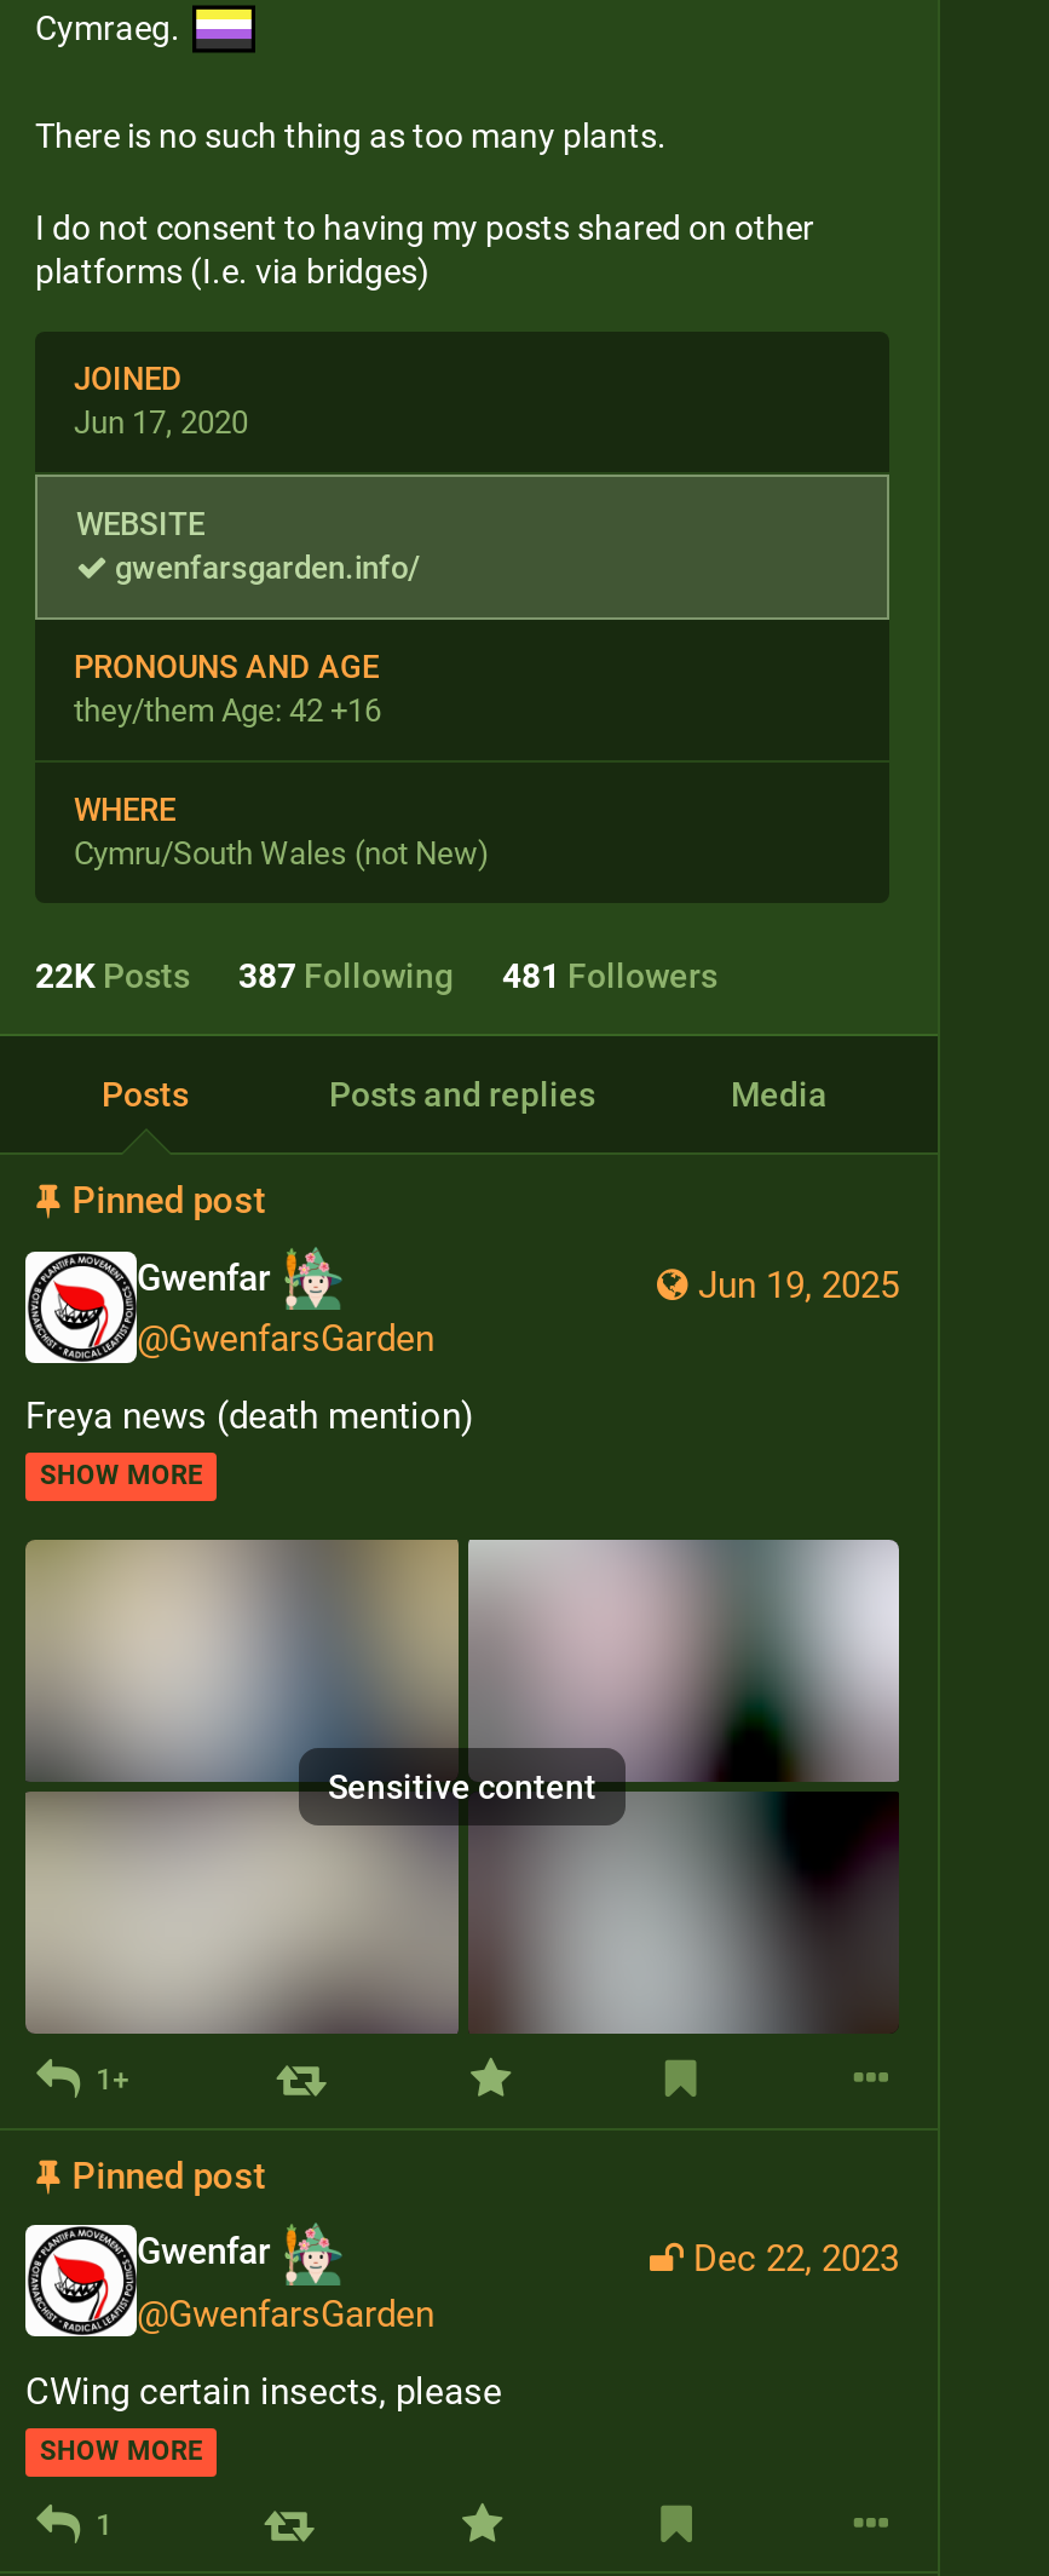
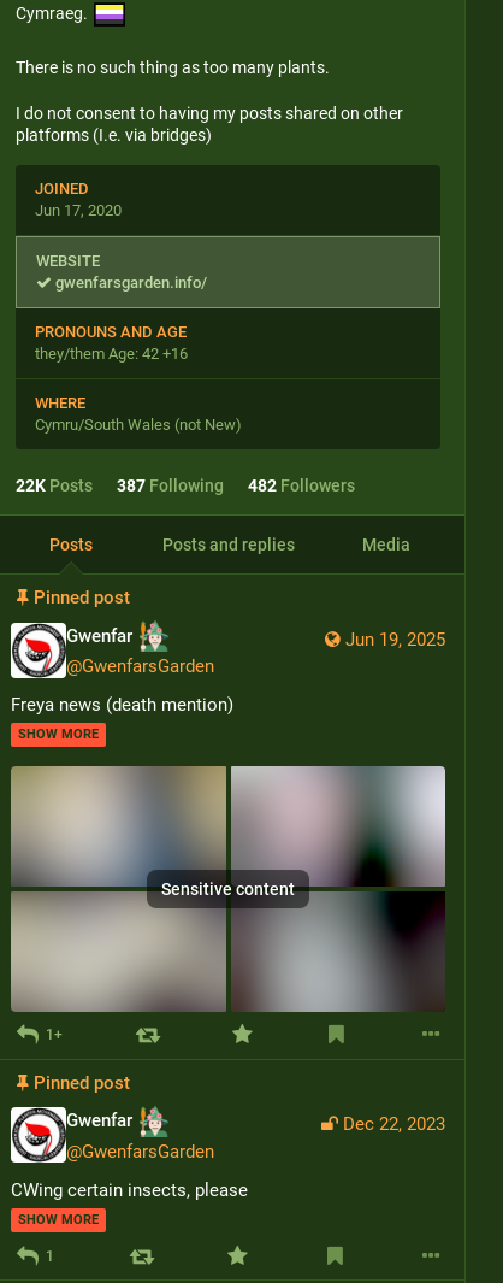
- 22K Posts 387 Following 481 Followers
+ 22K Posts 387 Following 482 Followers
